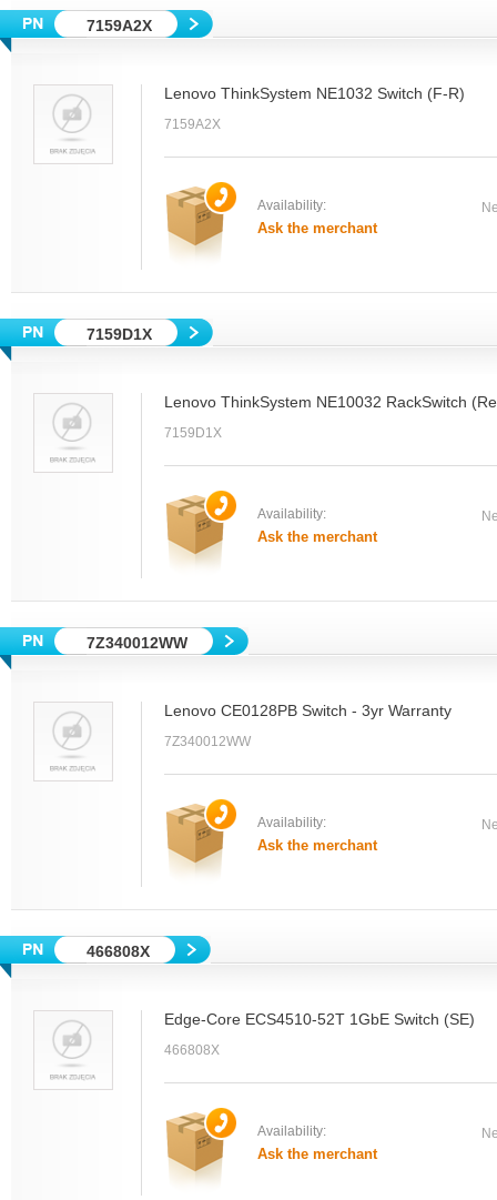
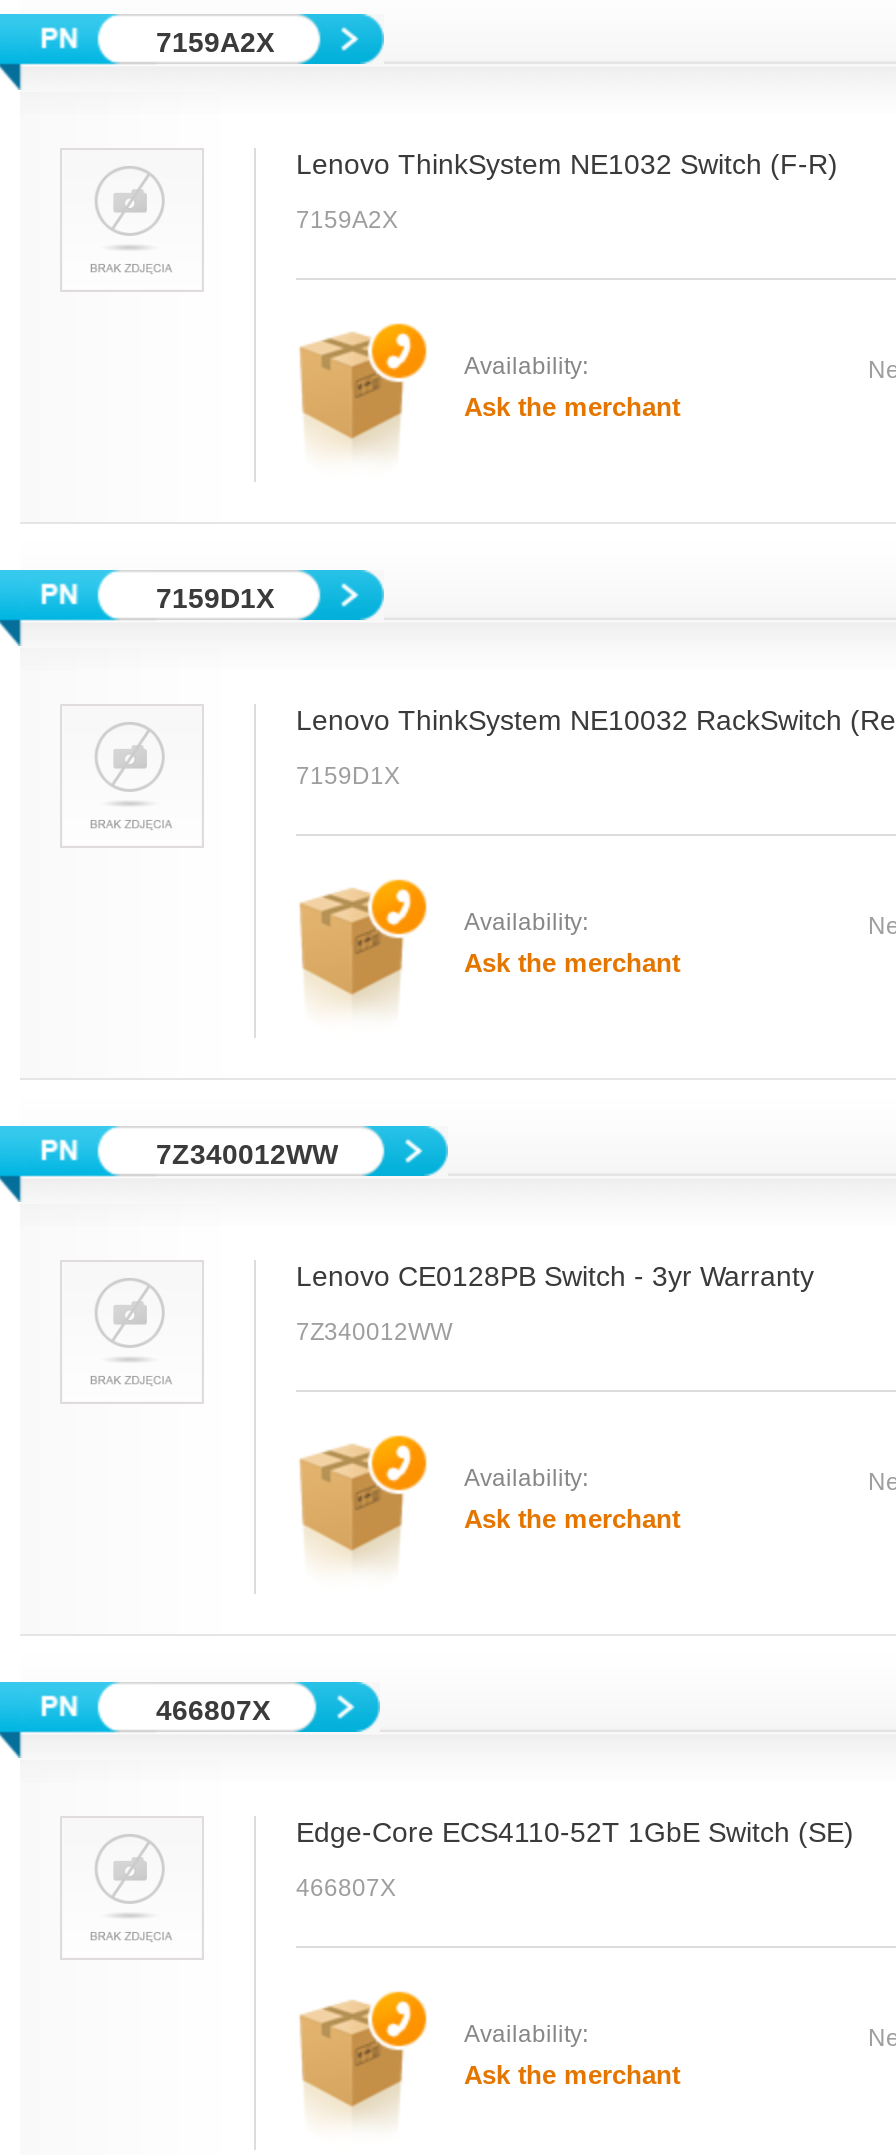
- 466808X
+ 466807X

- Edge-Core ECS4510-52T 1GbE Switch (SE)
+ Edge-Core ECS4110-52T 1GbE Switch (SE)

- 466808X
+ 466807X
